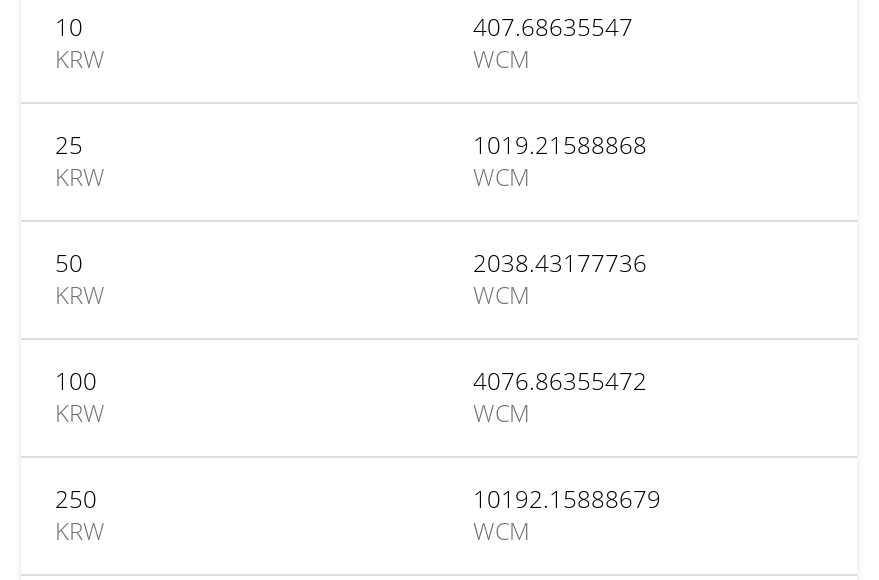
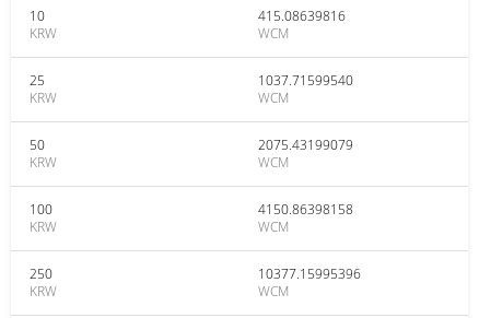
- 407.68635547
+ 415.08639816

- 1019.21588868
+ 1037.71599540

- 2038.43177736
+ 2075.43199079

- 4076.86355472
+ 4150.86398158

- 10192.15888679
+ 10377.15995396
